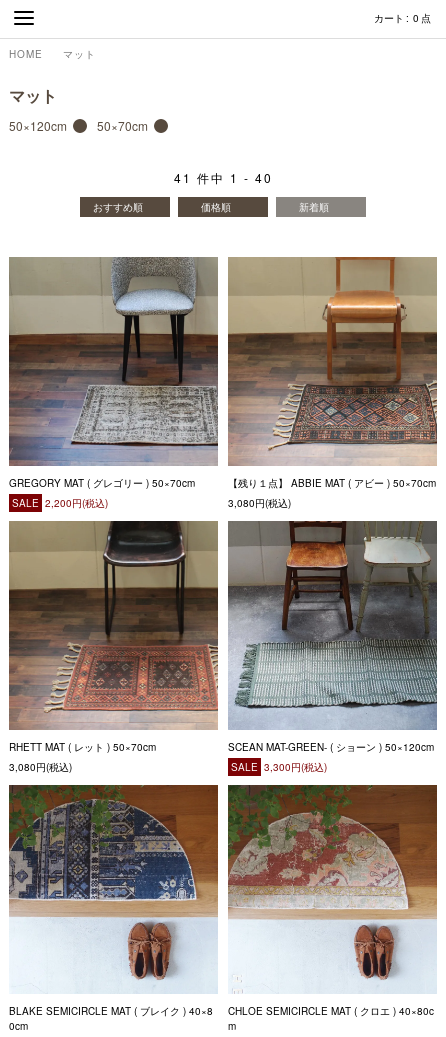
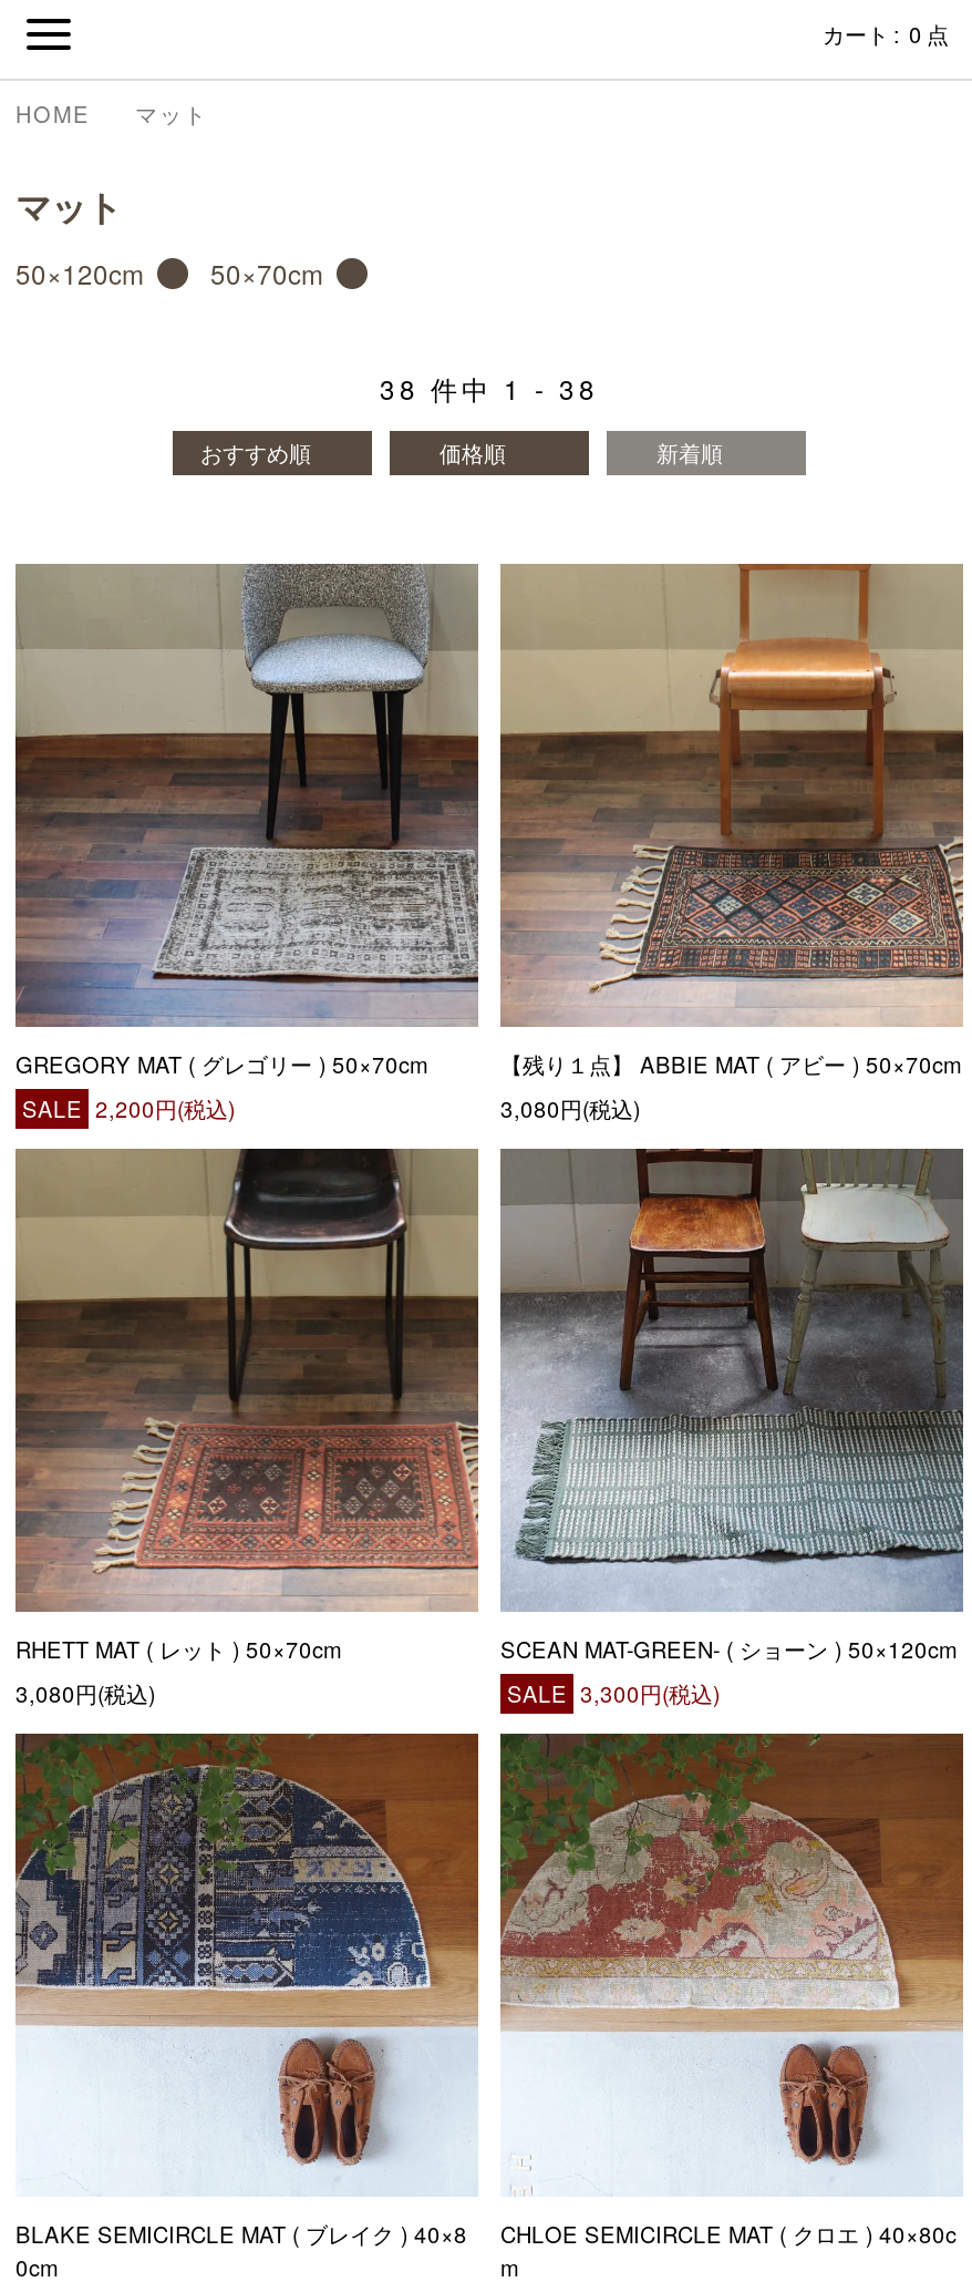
- 41 件中 1 - 40
+ 38 件中 1 - 38
